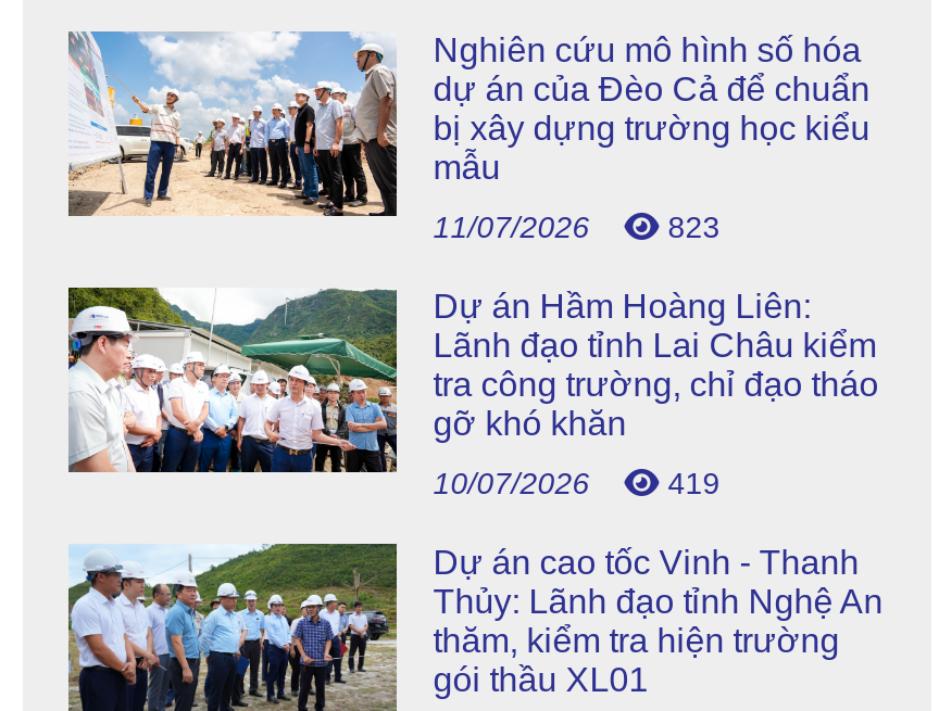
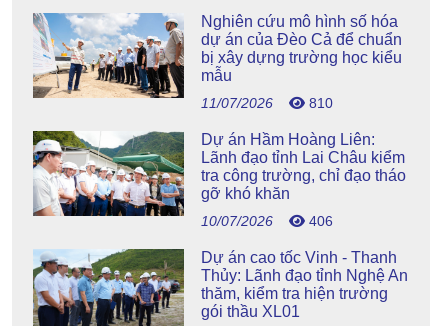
- 11/07/2026 823
+ 11/07/2026 810

- 10/07/2026 419
+ 10/07/2026 406
